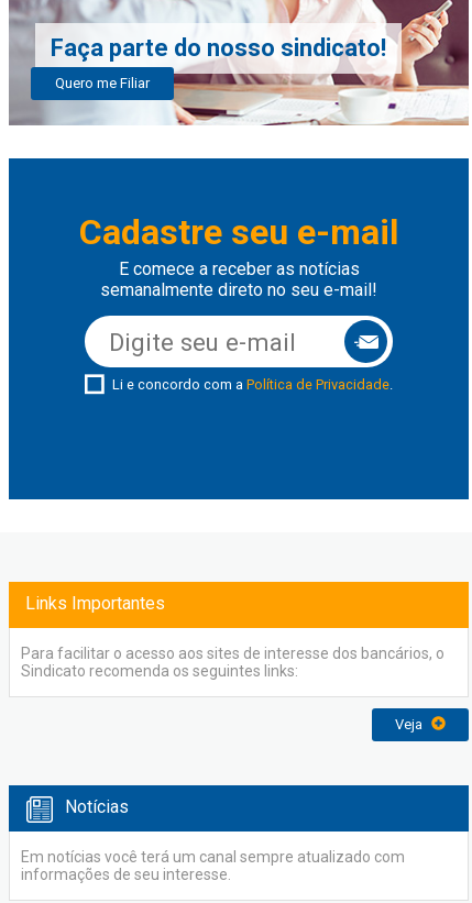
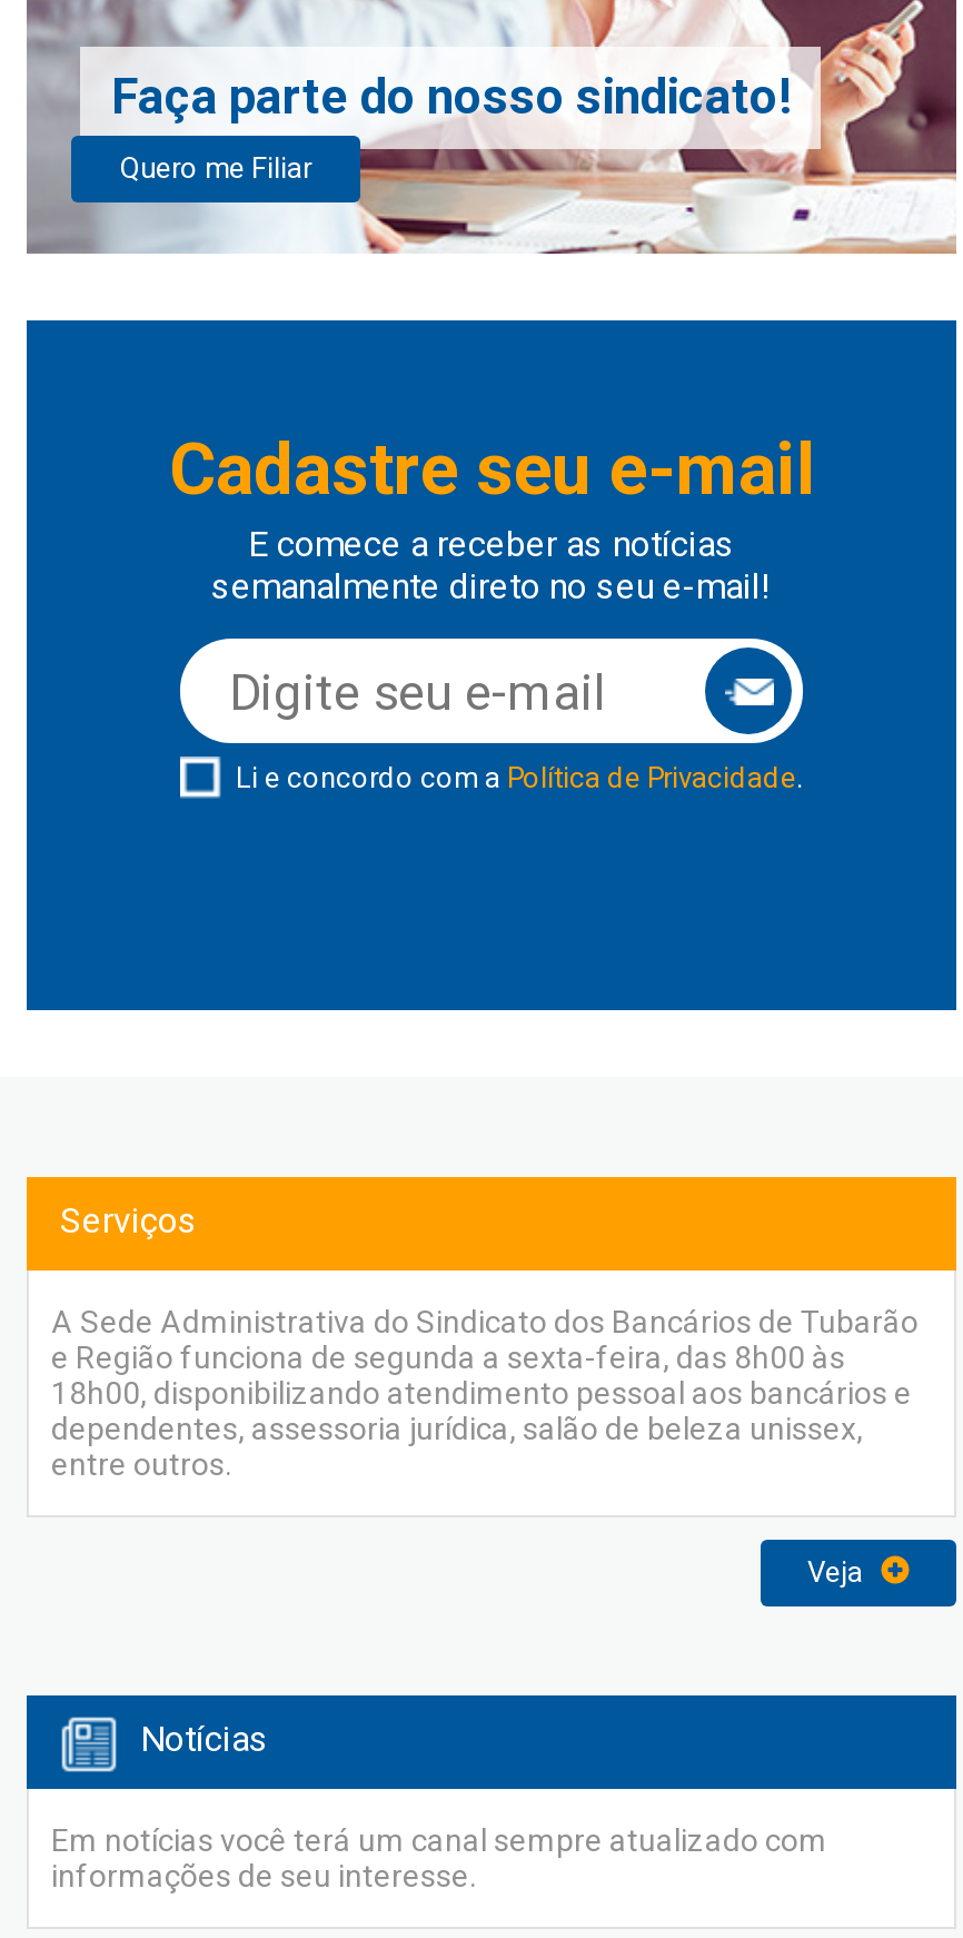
- Links Importantes
+ Serviços

- Para facilitar o acesso aos sites de interesse dos bancários, o
- Sindicato recomenda os seguintes links:
+ A Sede Administrativa do Sindicato dos Bancários de Tubarão
+ e Região funciona de segunda a sexta-feira, das 8h00 às
+ 18h00, disponibilizando atendimento pessoal aos bancários e
+ dependentes, assessoria jurídica, salão de beleza unissex,
+ entre outros.
